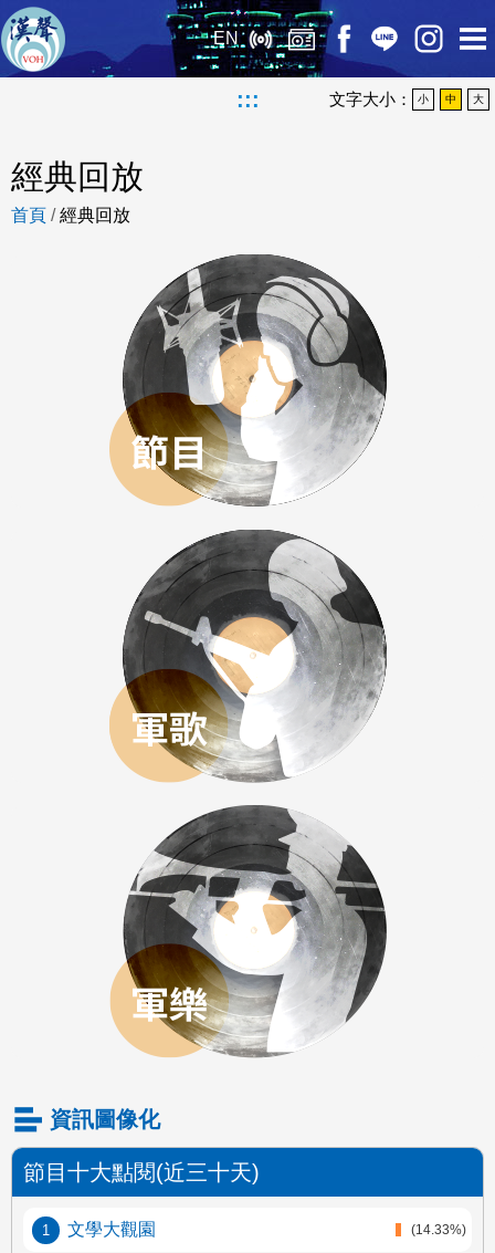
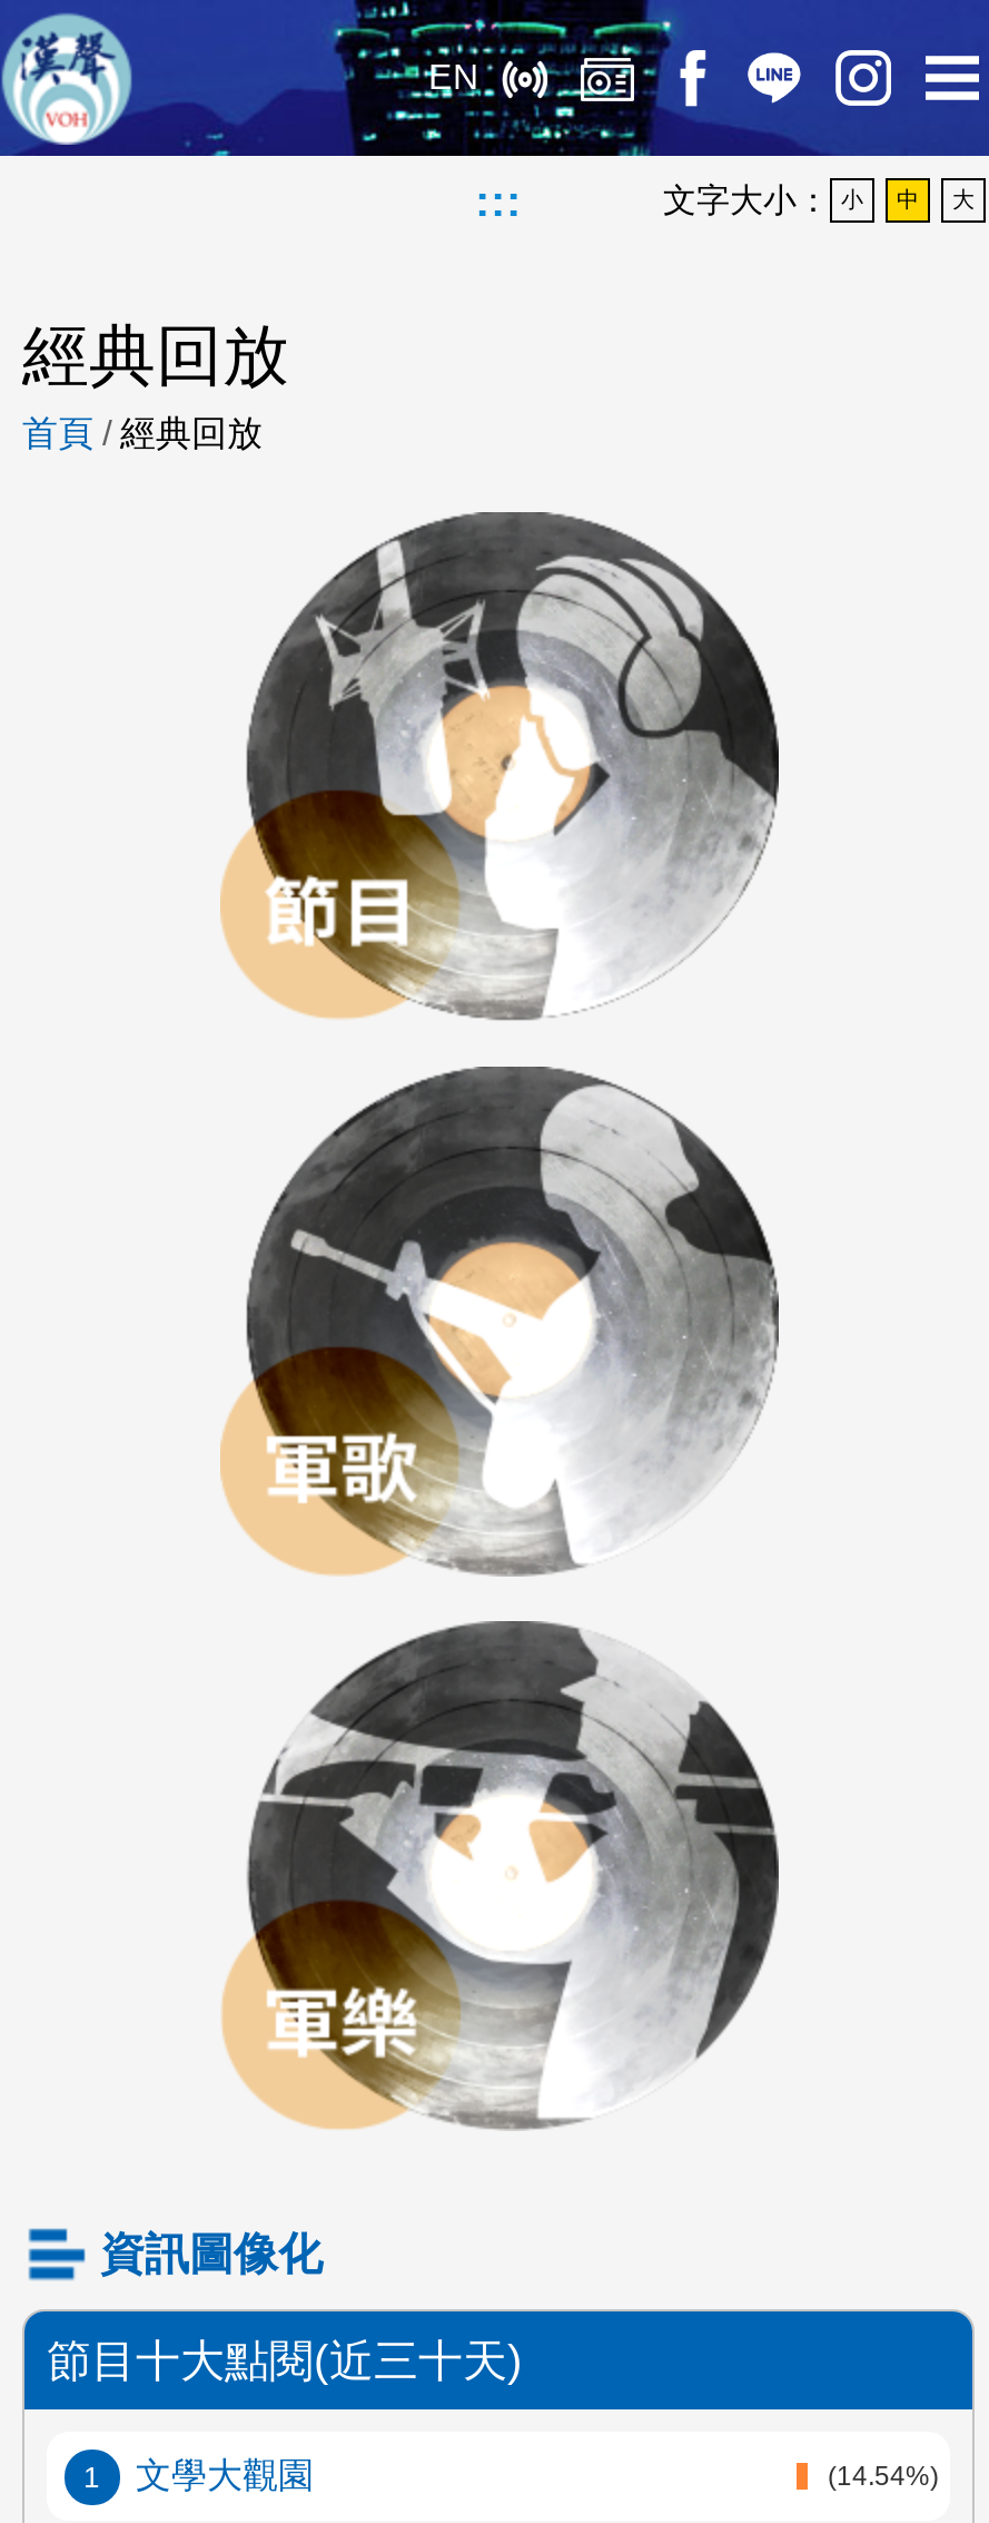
- (14.33%)
+ (14.54%)
